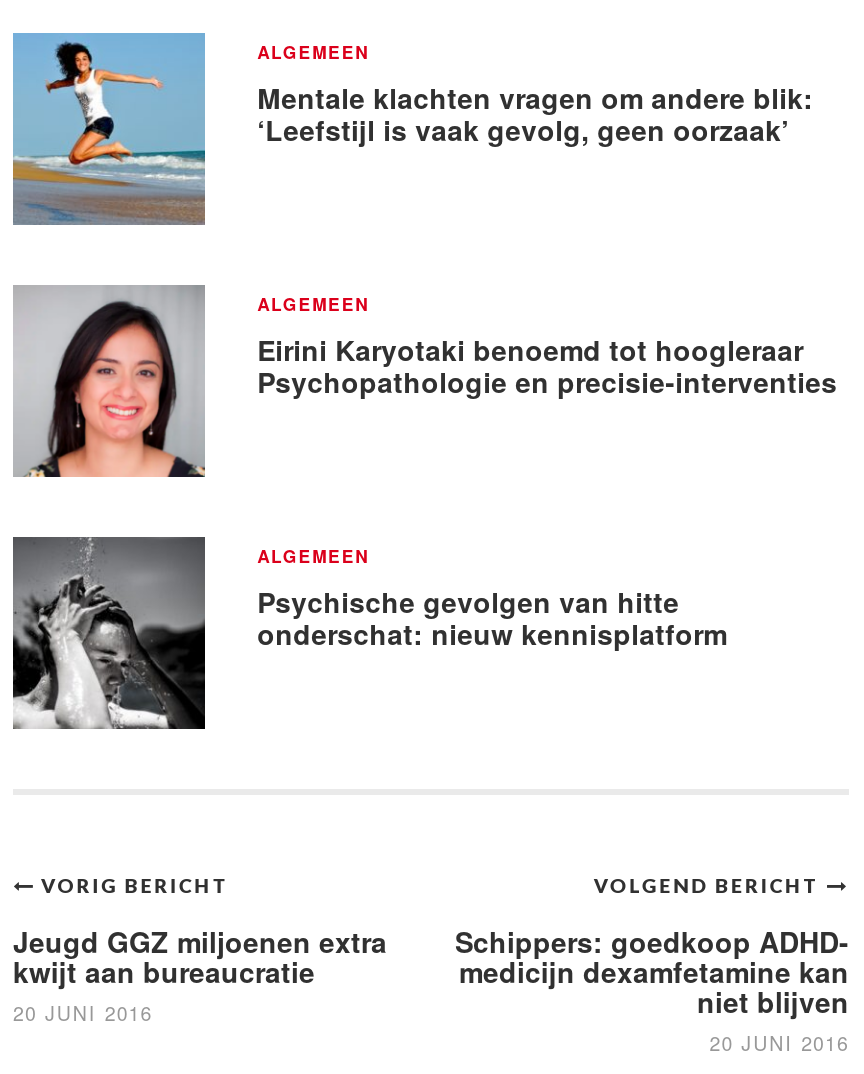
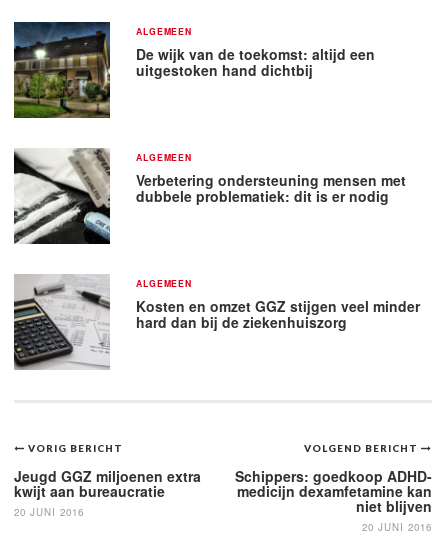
- [image]
- Mentale klachten vragen om andere blik:
- ‘Leefstijl is vaak gevolg, geen oorzaak’
+ [image]
+ De wijk van de toekomst: altijd een
+ uitgestoken hand dichtbij

- [image]
- Eirini Karyotaki benoemd tot hoogleraar
- Psychopathologie en precisie-interventies
+ [image]
+ Verbetering ondersteuning mensen met
+ dubbele problematiek: dit is er nodig

- [image]
- Psychische gevolgen van hitte
- onderschat: nieuw kennisplatform
+ [image]
+ Kosten en omzet GGZ stijgen veel minder
+ hard dan bij de ziekenhuiszorg
